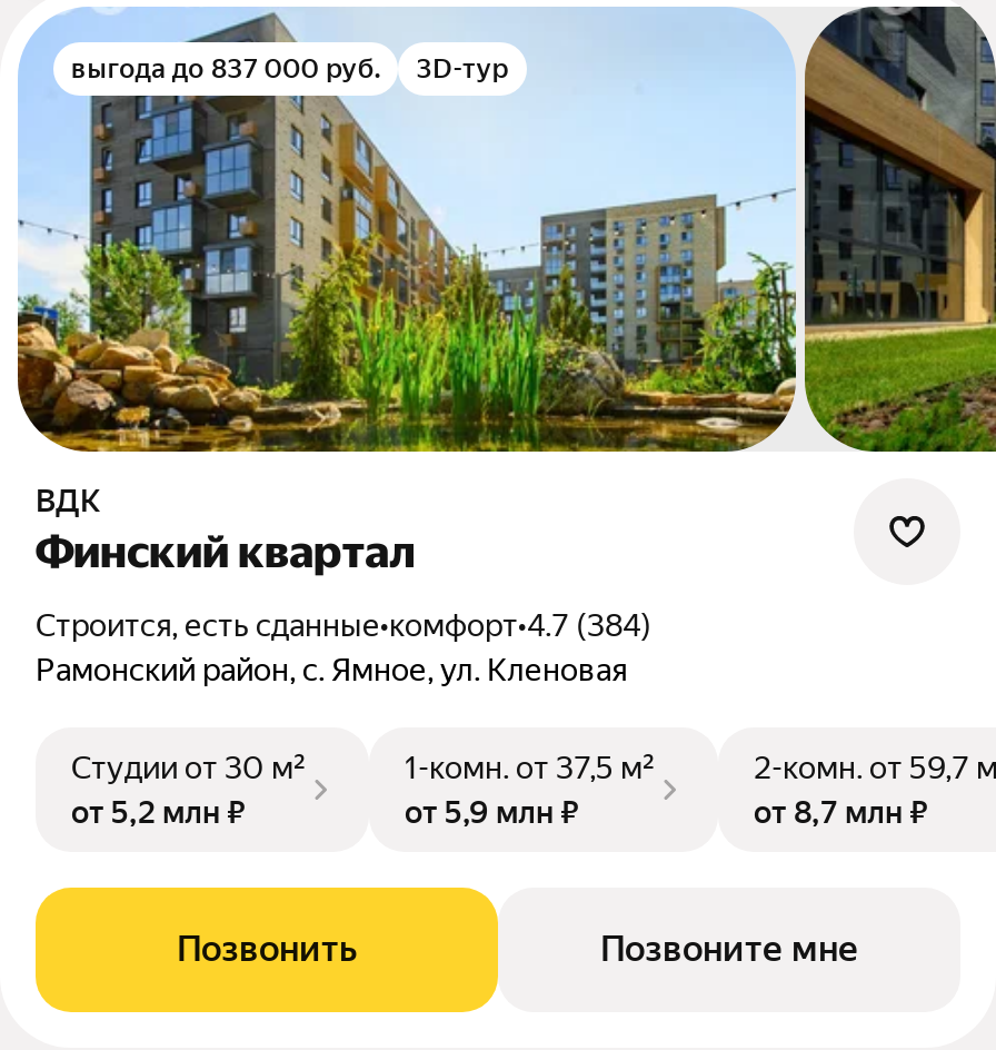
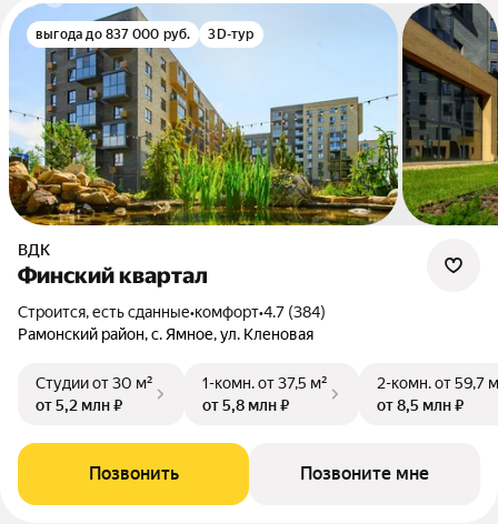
- от 5,9 млн ₽
+ от 5,8 млн ₽

- от 8,7 млн ₽
+ от 8,5 млн ₽
